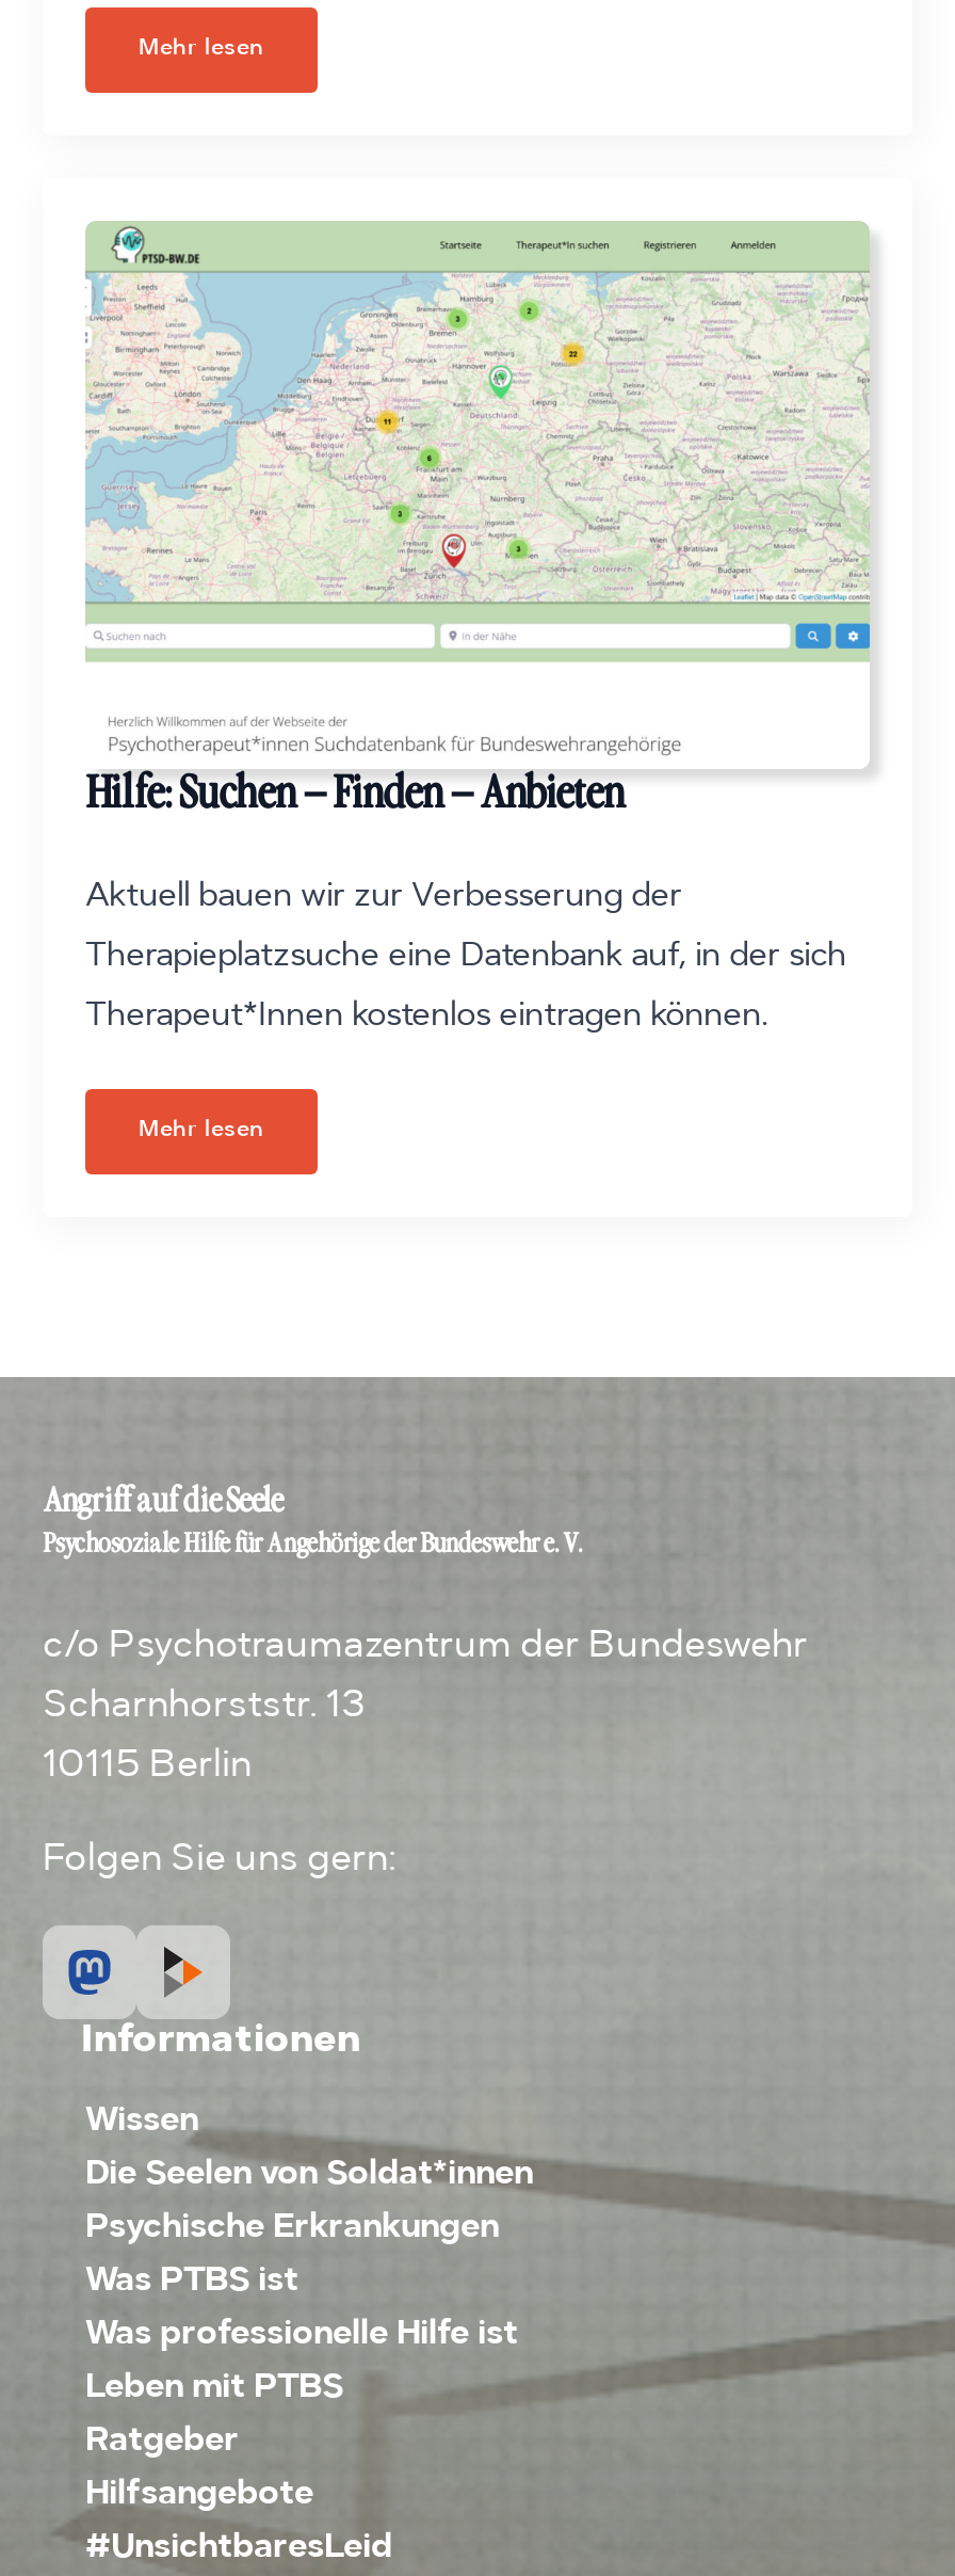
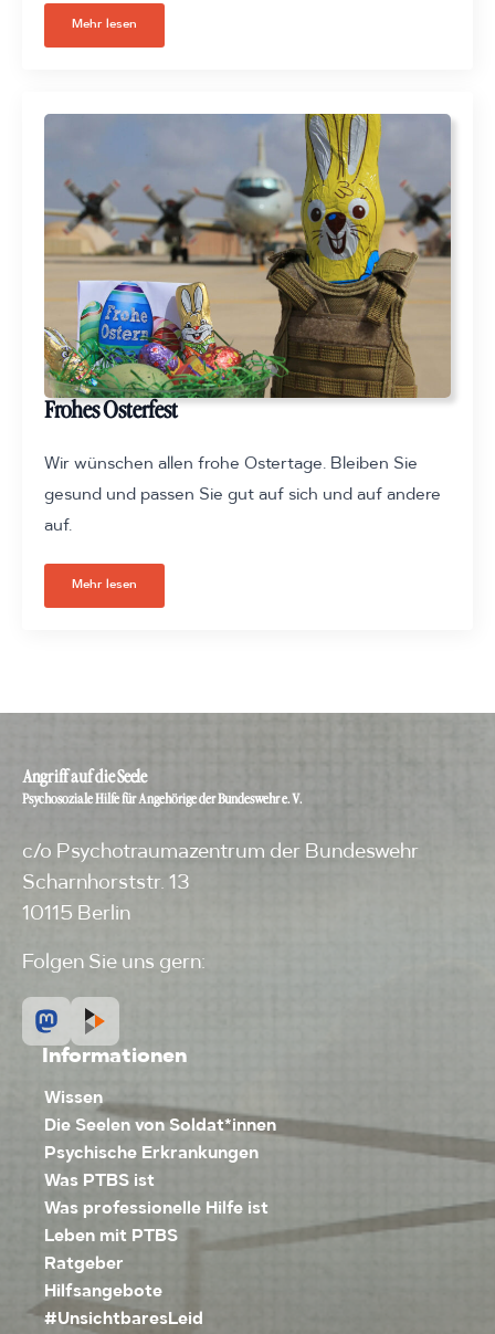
- [image]
- Hilfe: Suchen – Finden – Anbieten
+ [image]
+ Frohes Osterfest

- Aktuell bauen wir zur Verbesserung der
+ Wir wünschen allen frohe Ostertage. Bleiben Sie

- Therapieplatzsuche eine Datenbank auf, in der sich
+ gesund und passen Sie gut auf sich und auf andere

- Therapeut*Innen kostenlos eintragen können.
+ auf.
